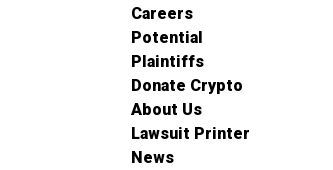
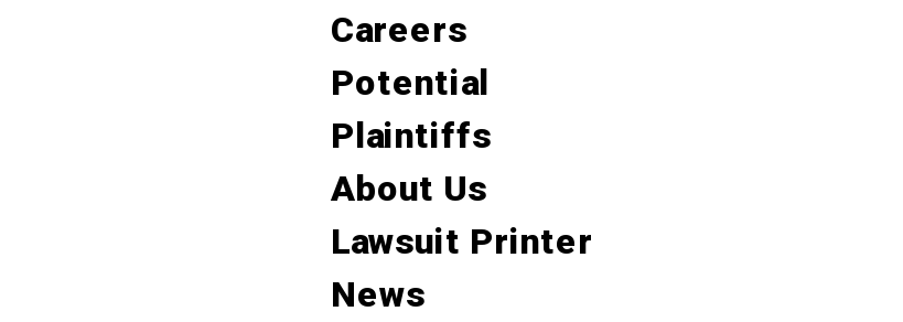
- Donate Crypto
